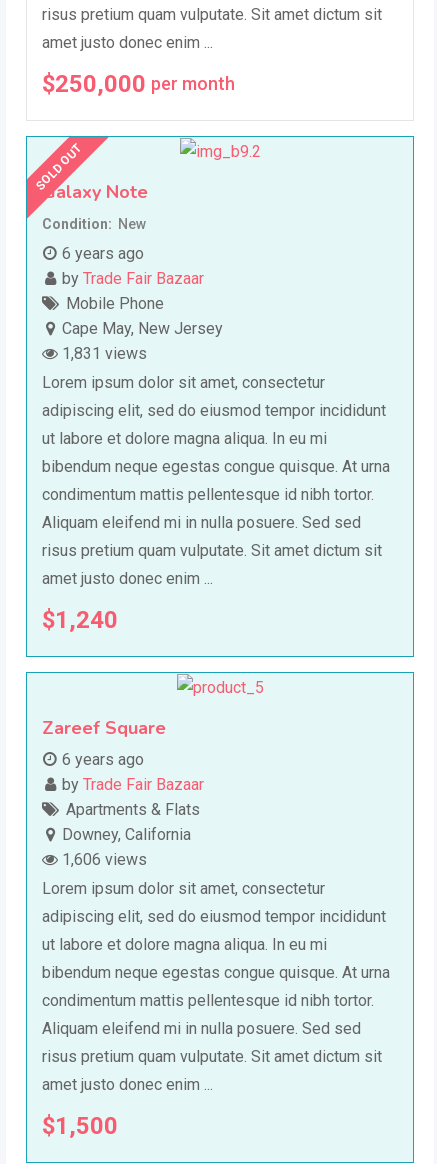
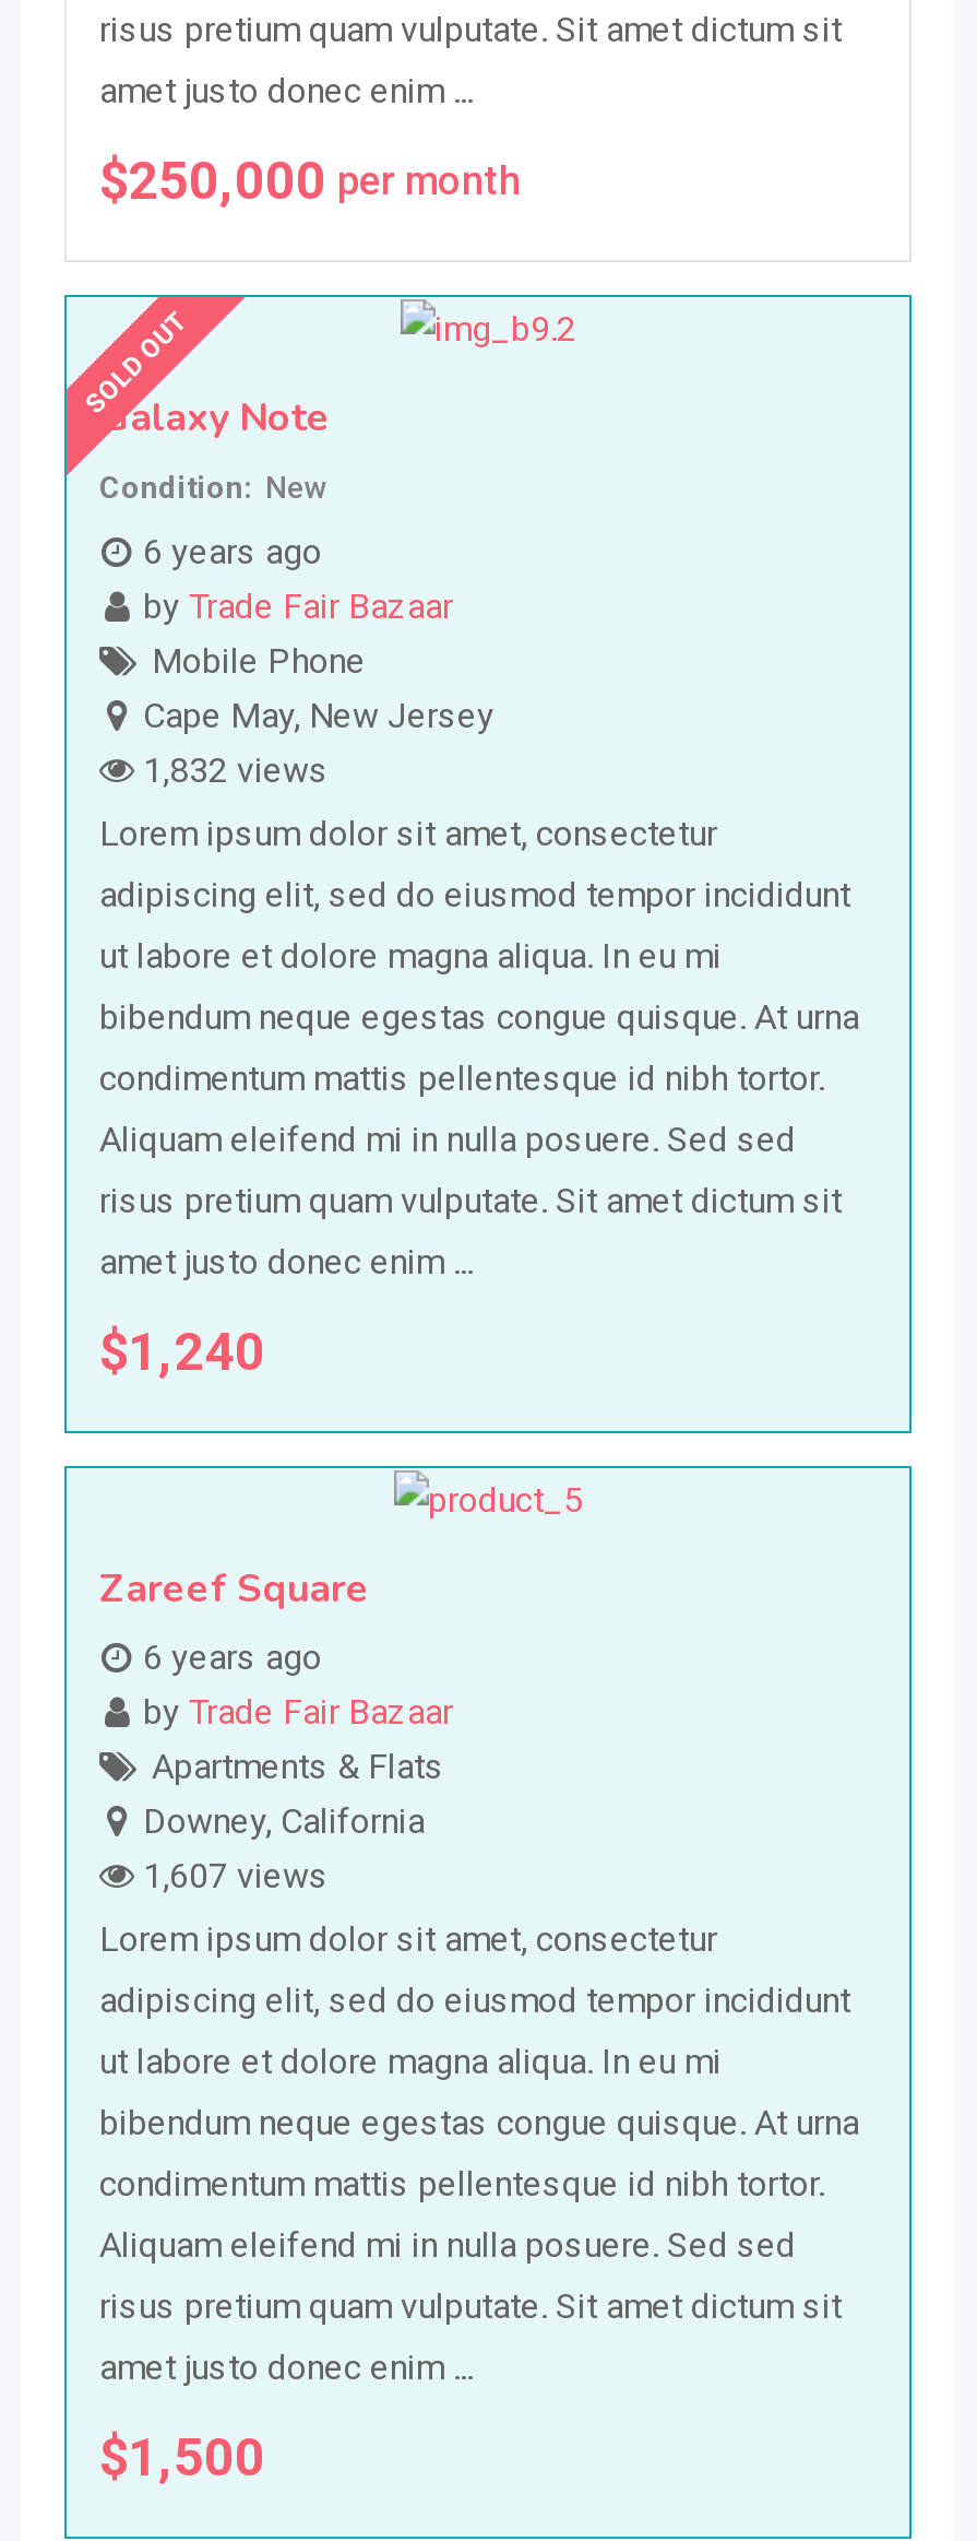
- 1,831 views
+ 1,832 views

- 1,606 views
+ 1,607 views
